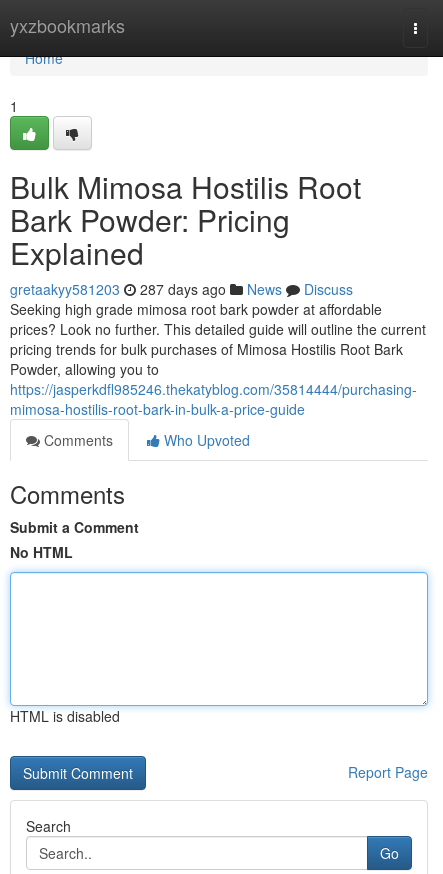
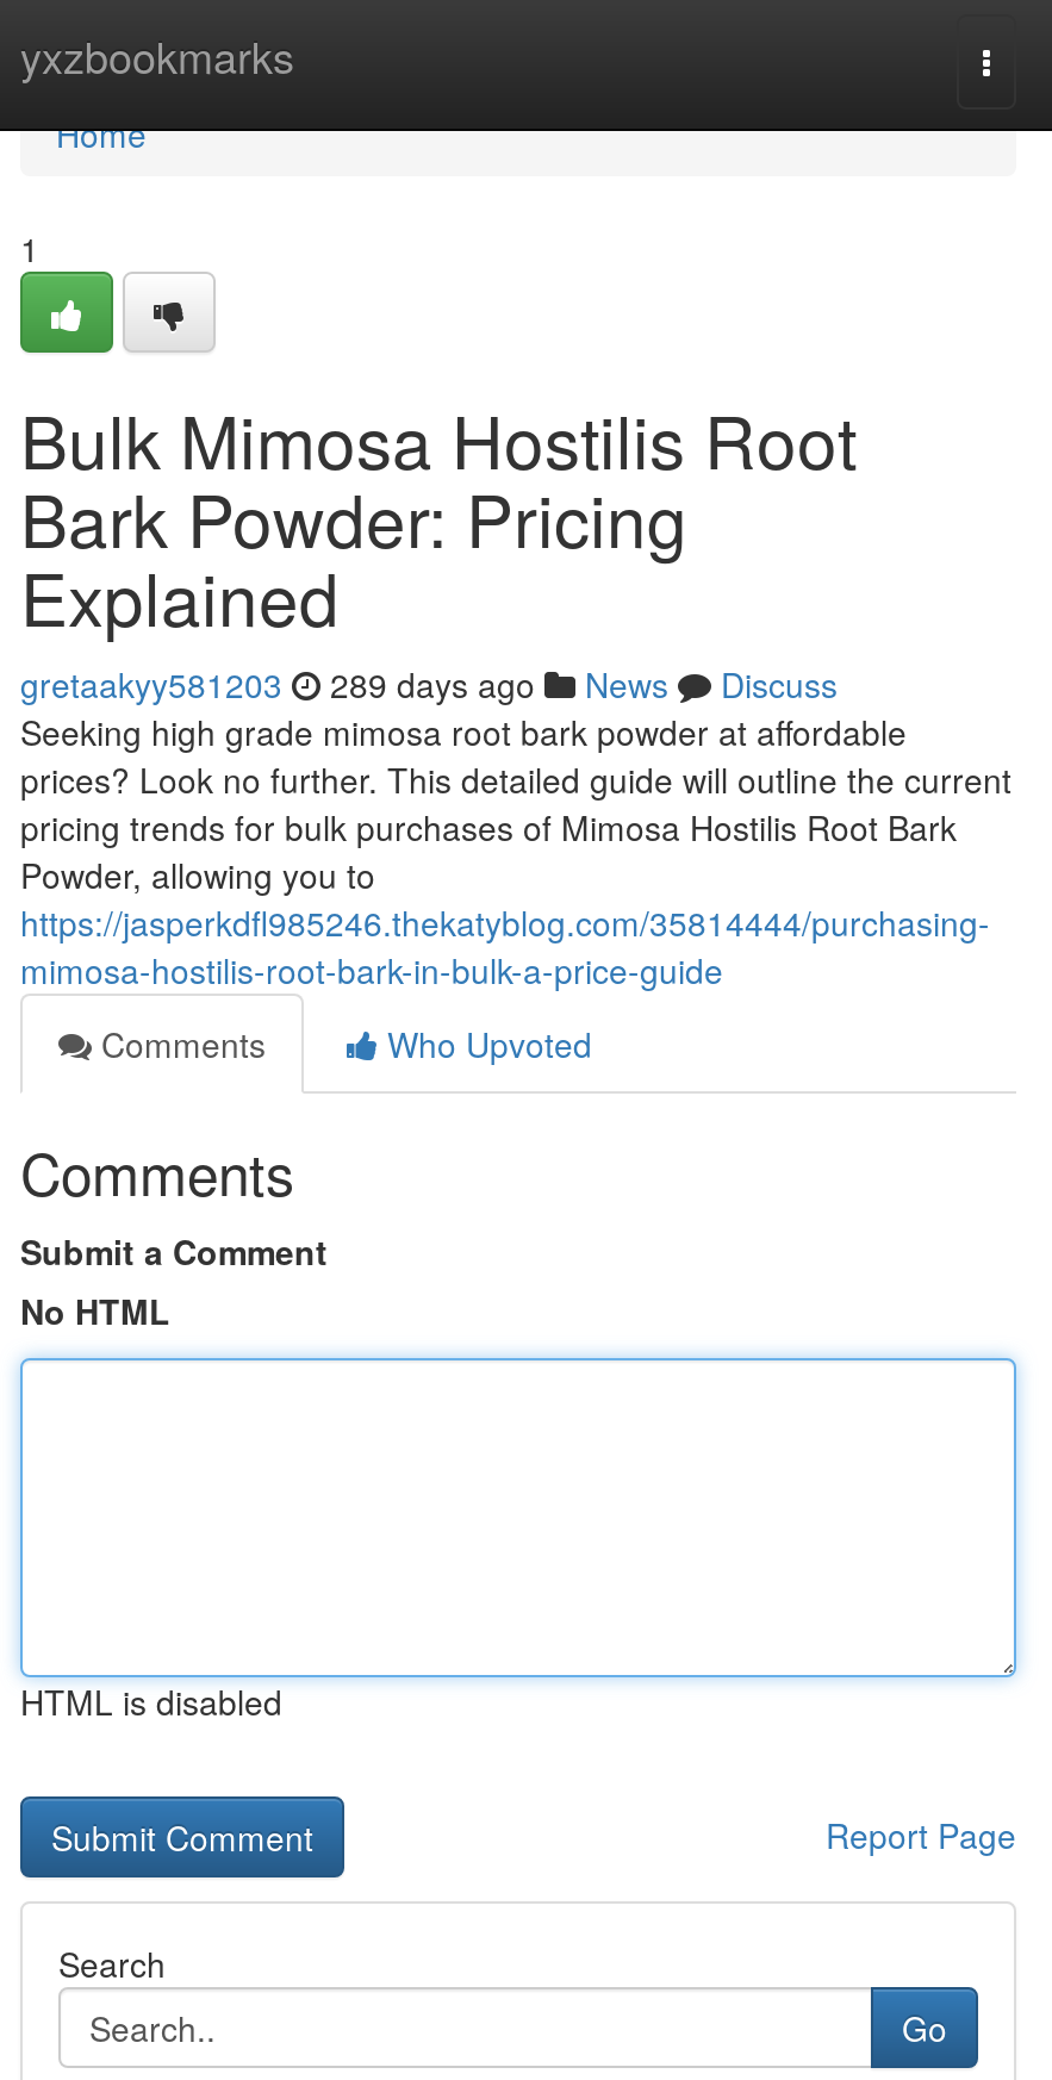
- gretaakyy581203 287 days ago News Discuss
+ gretaakyy581203 289 days ago News Discuss
